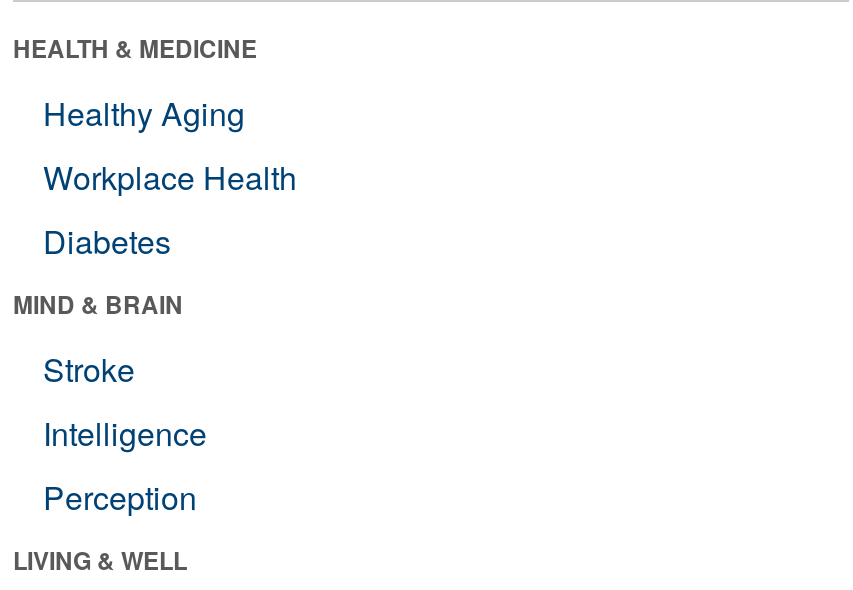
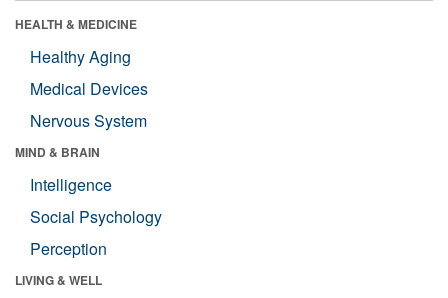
- Workplace Health
- Diabetes
+ Medical Devices
+ Nervous System

- Stroke

moved up: Intelligence

+ Social Psychology
